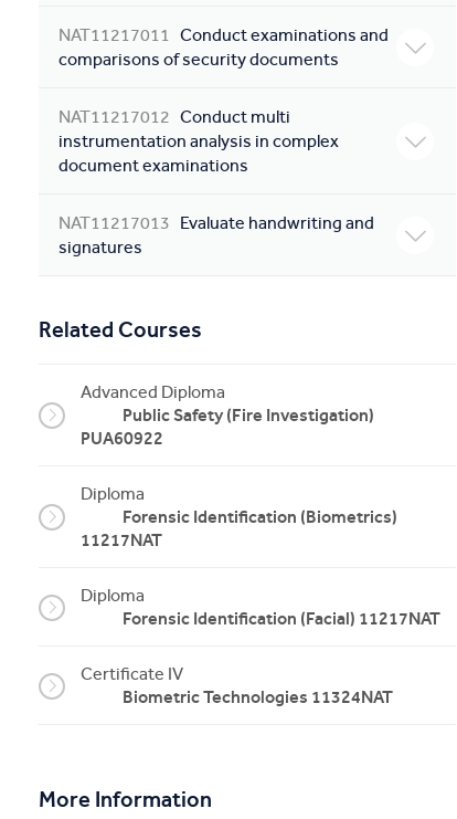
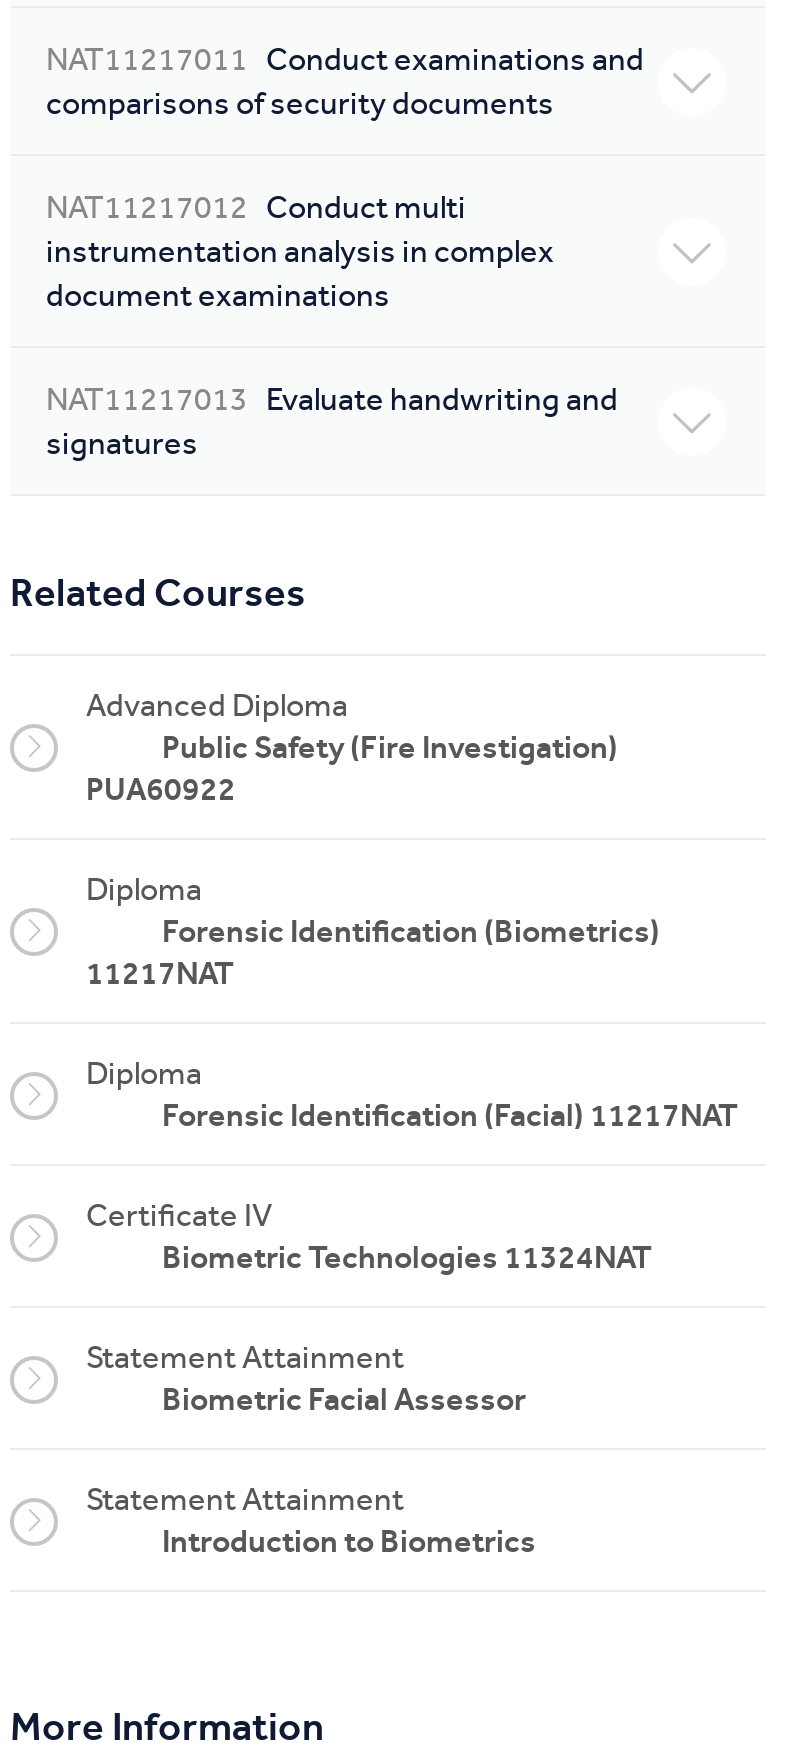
+ Statement Attainment
+ Biometric Facial Assessor
+ Statement Attainment
+ Introduction to Biometrics
